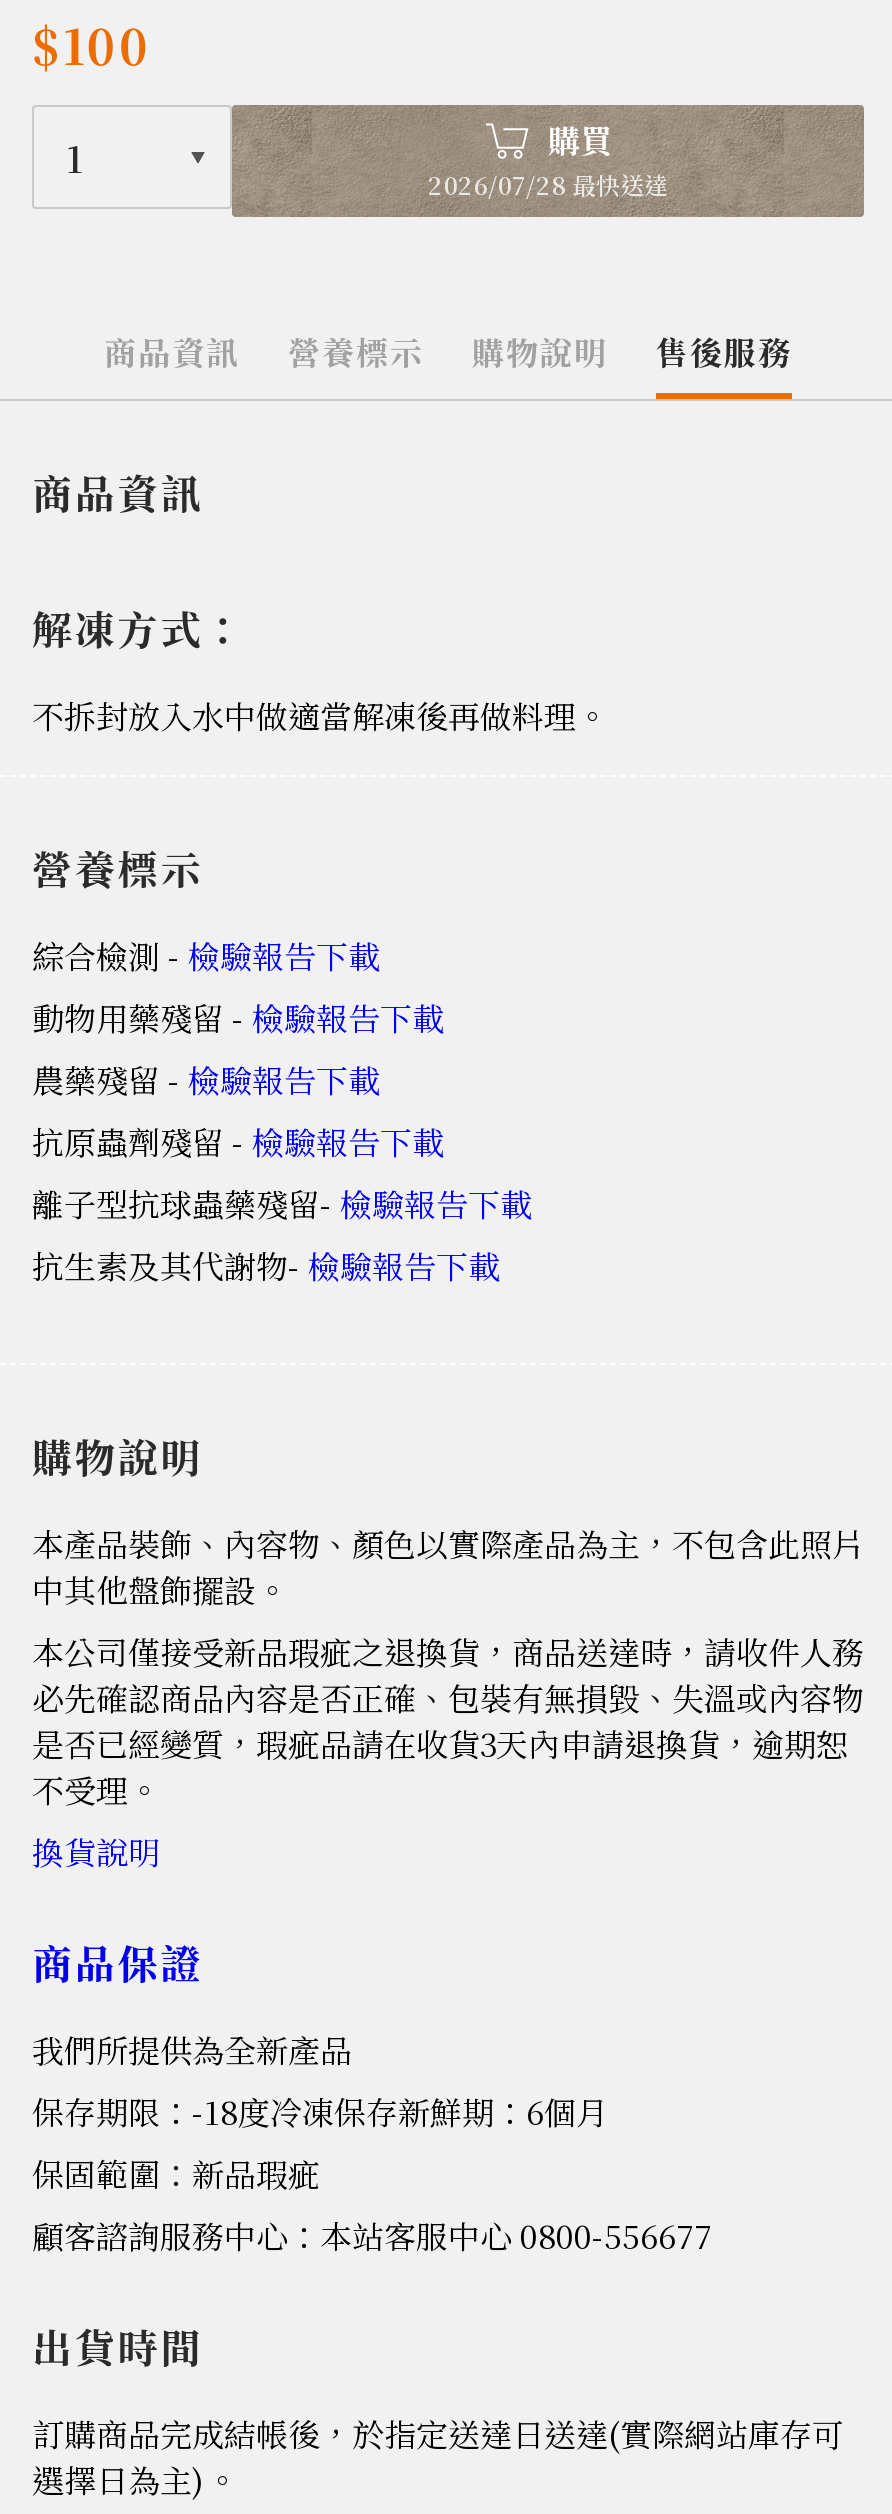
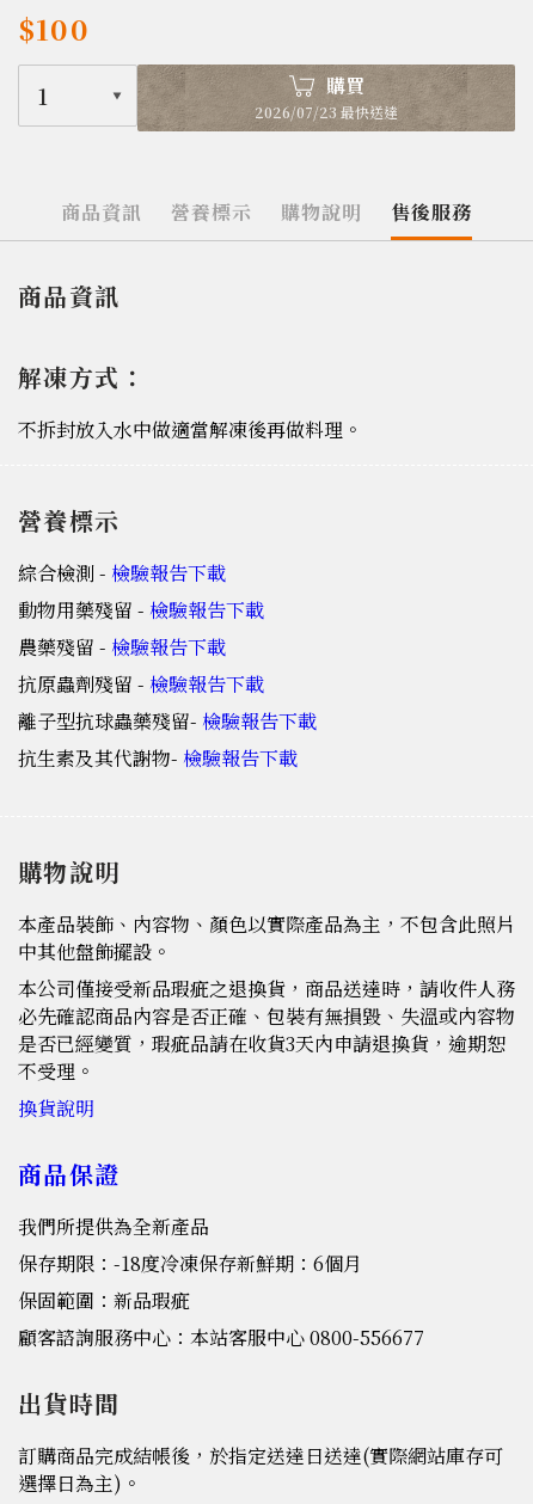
- 2026/07/28 最快送達
+ 2026/07/23 最快送達
